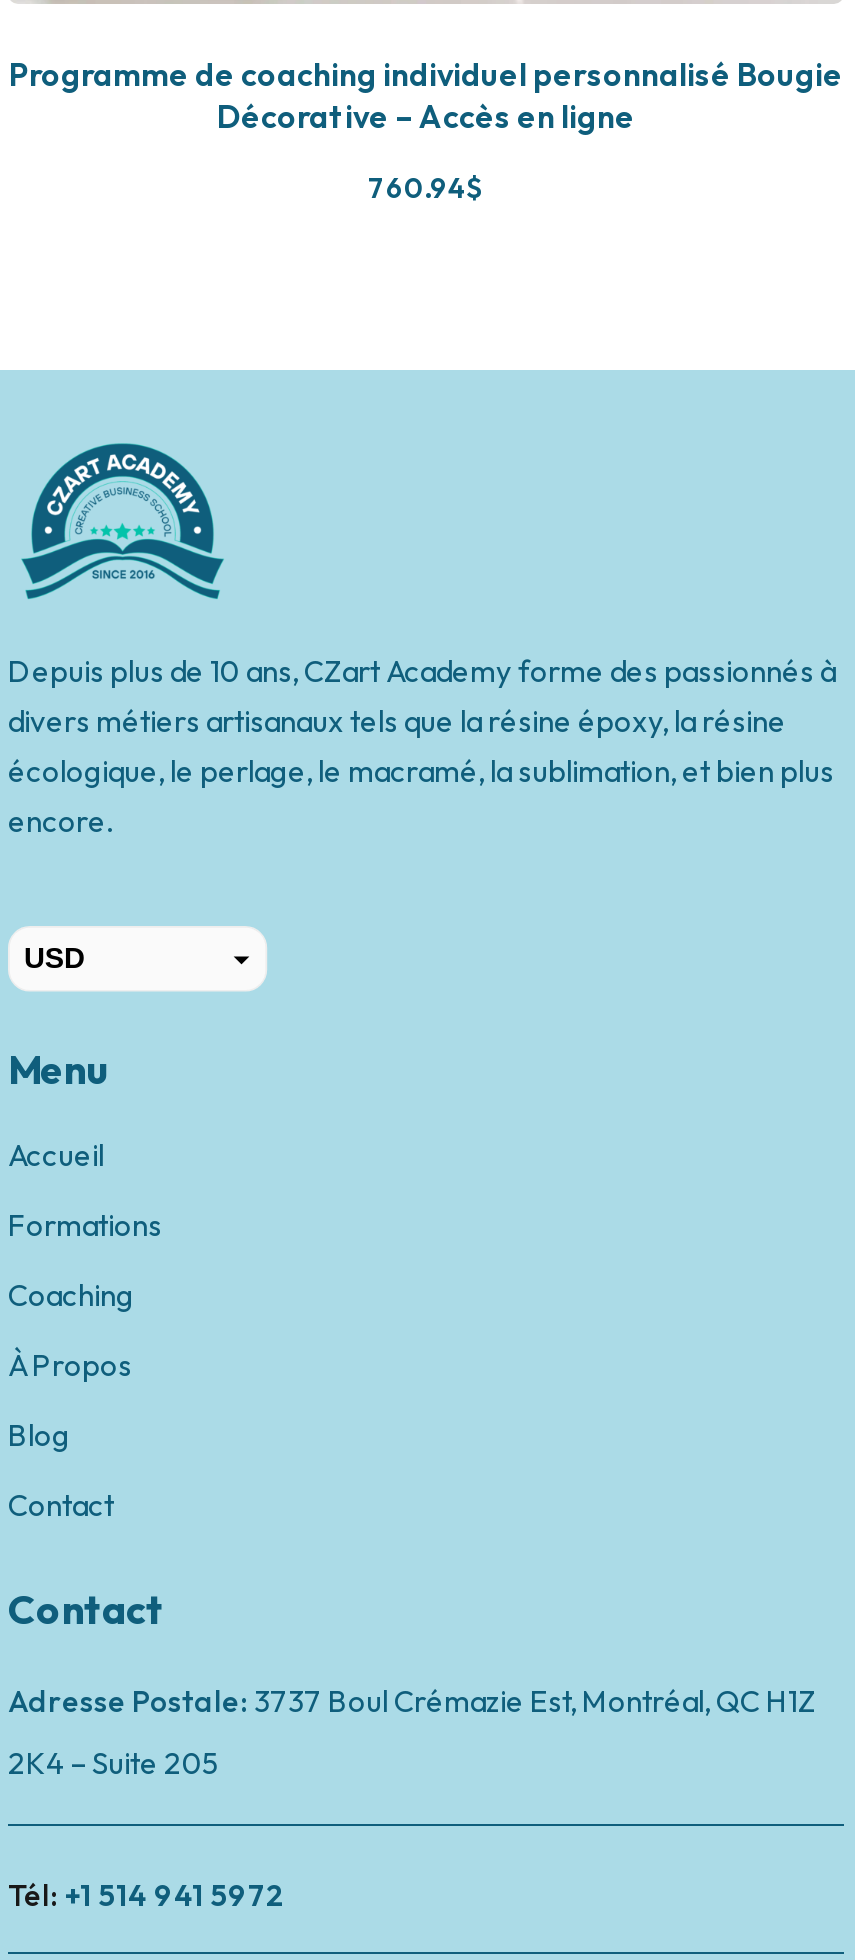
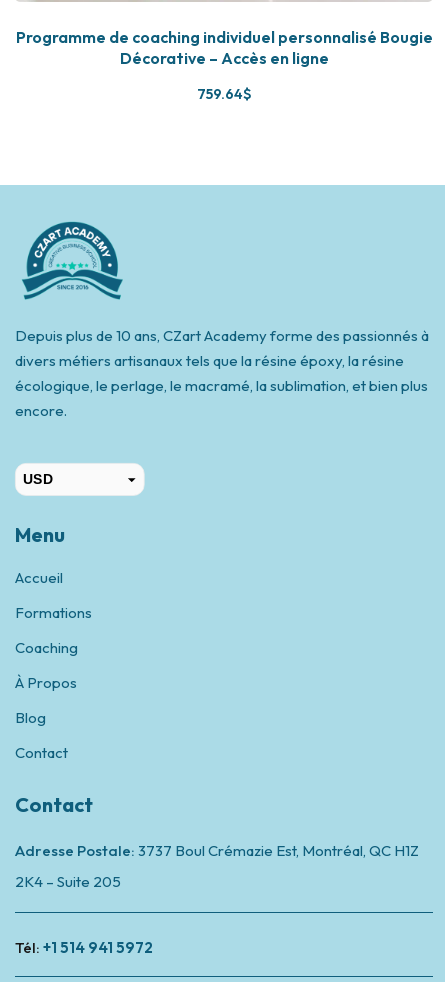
- 760.94$
+ 759.64$
